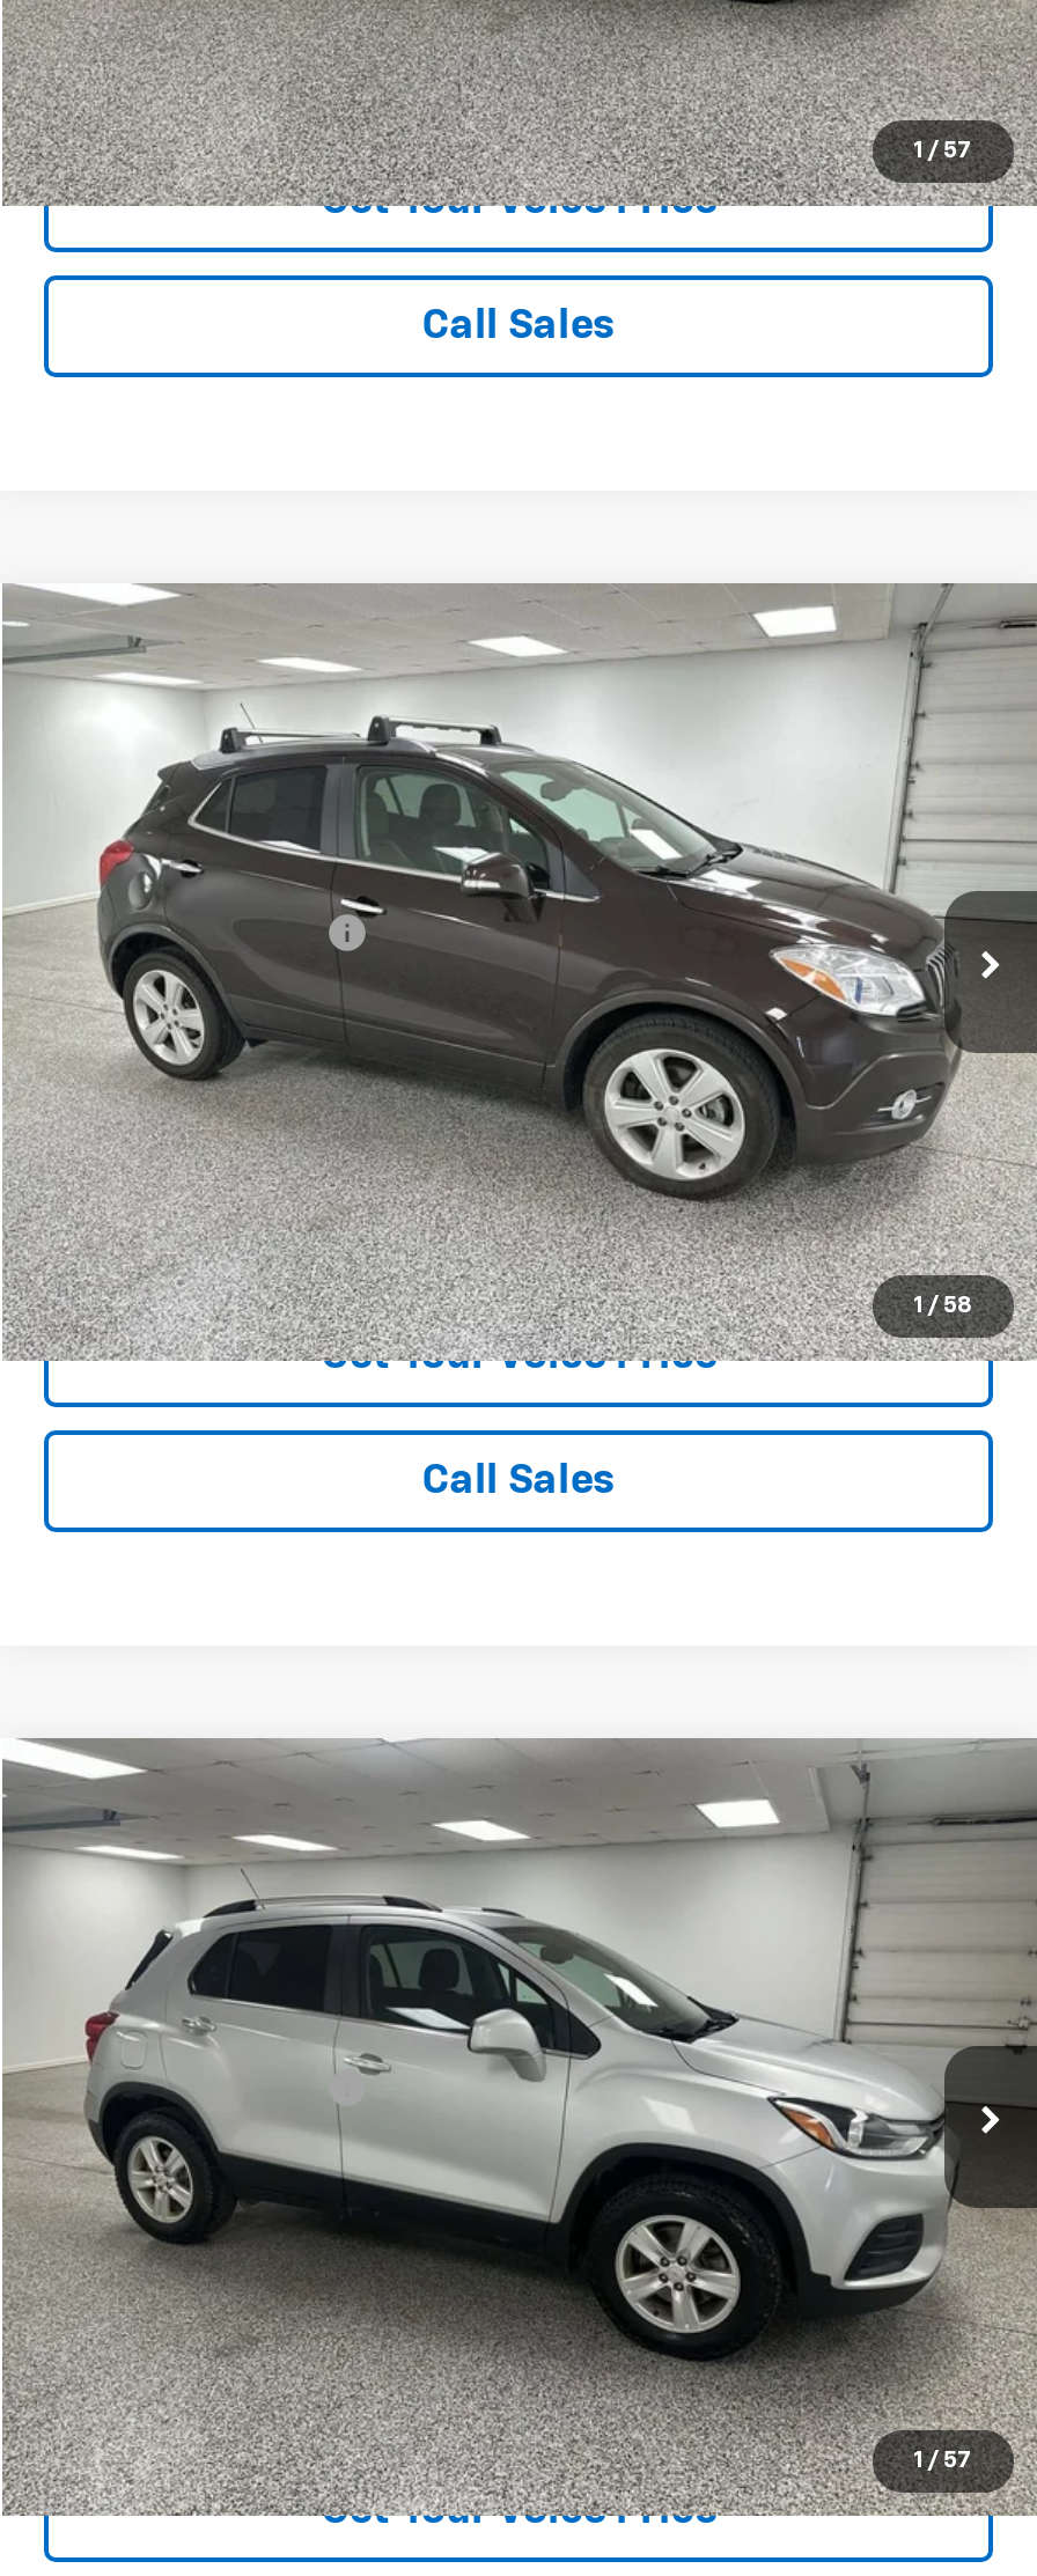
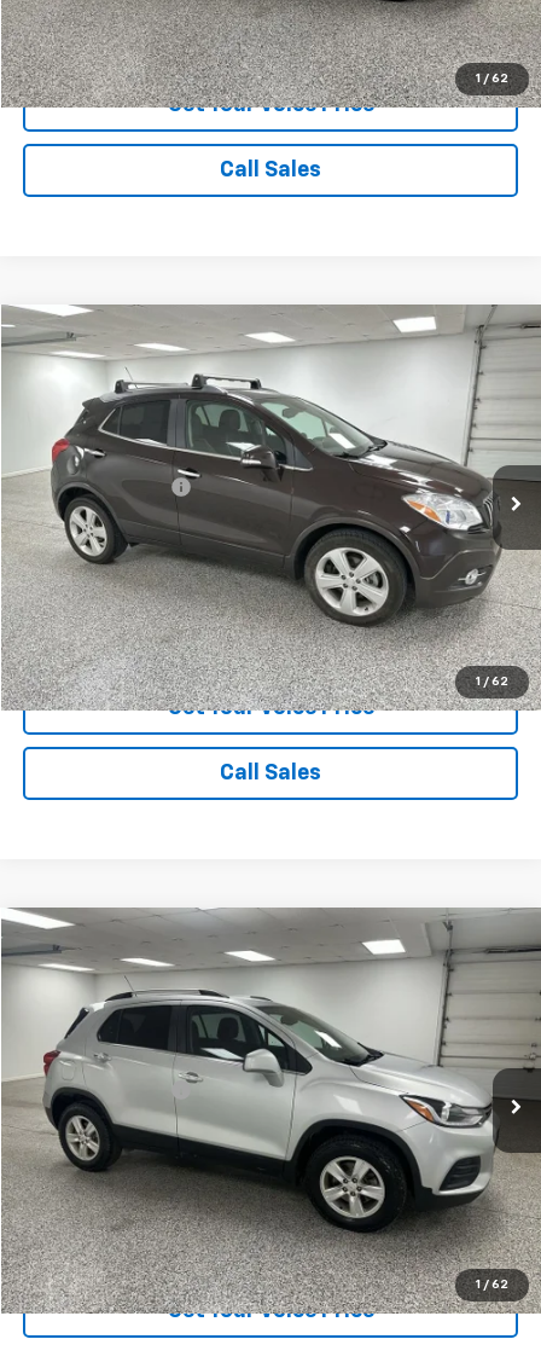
- 1 / 57
+ 1 / 62

- 1 / 58
+ 1 / 62

- 1 / 57
+ 1 / 62
